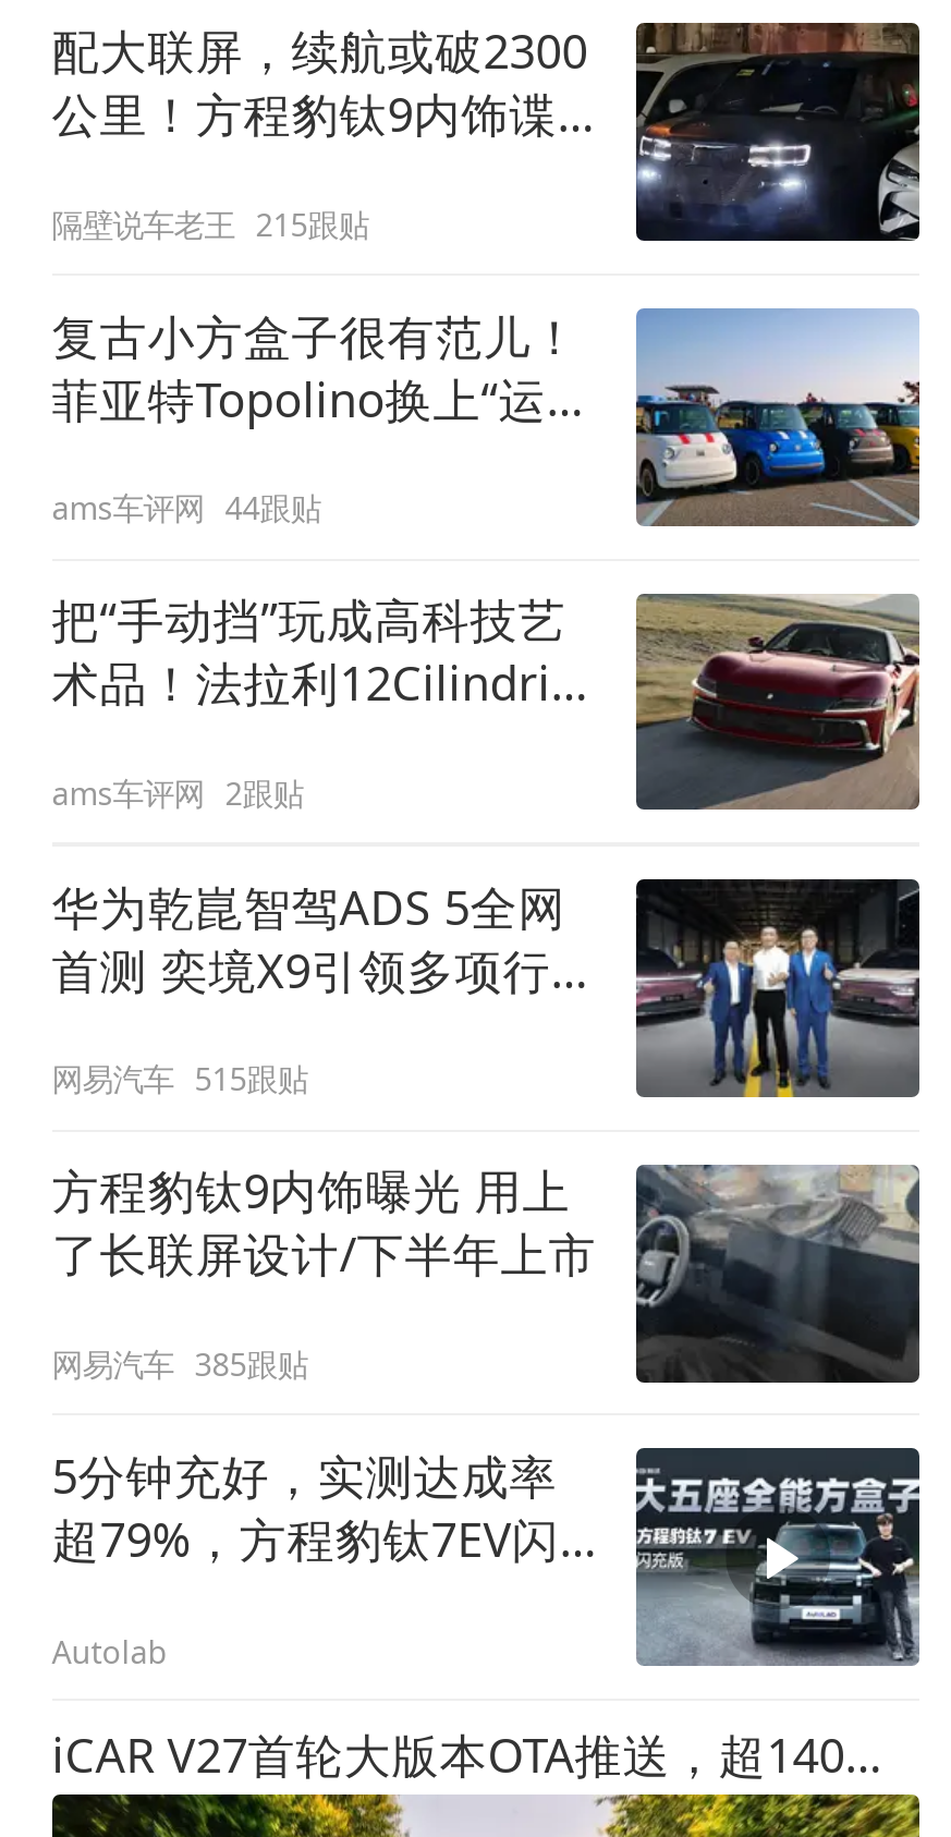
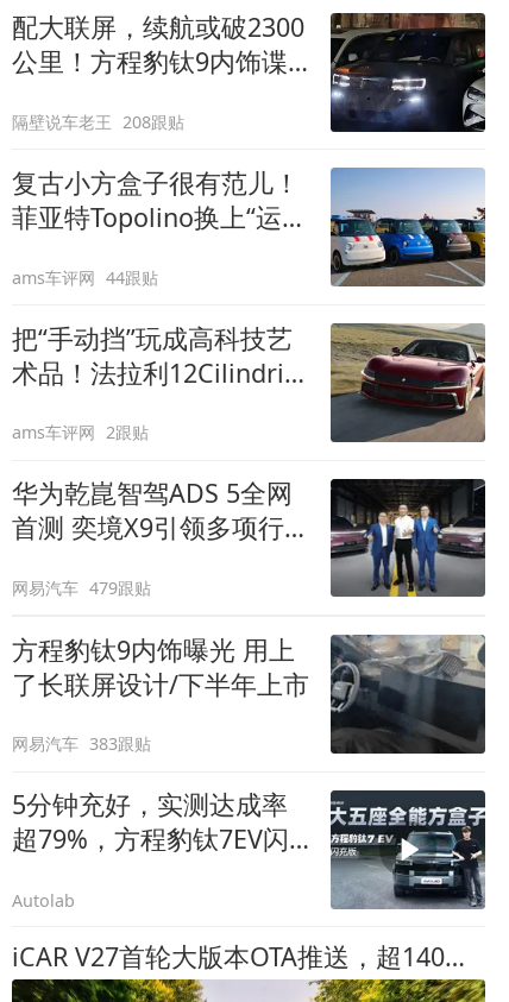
- 隔壁说车老王 215跟贴
+ 隔壁说车老王 208跟贴

- 网易汽车 515跟贴
+ 网易汽车 479跟贴

- 网易汽车 385跟贴
+ 网易汽车 383跟贴
